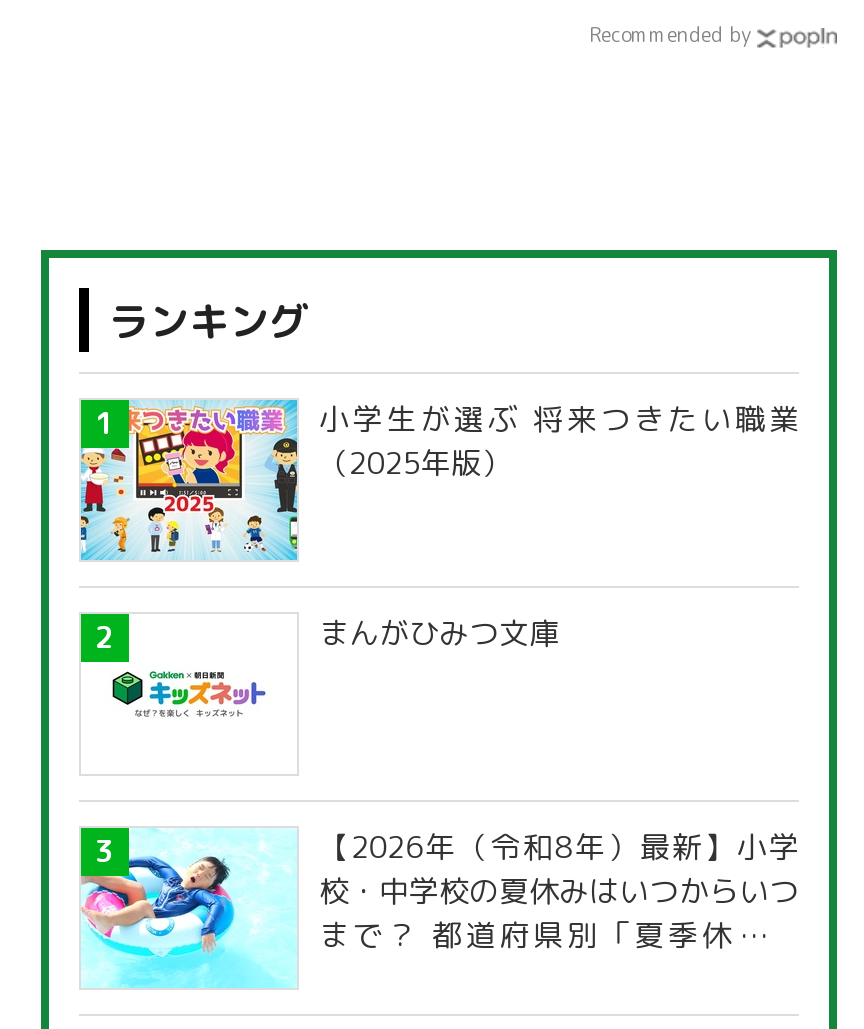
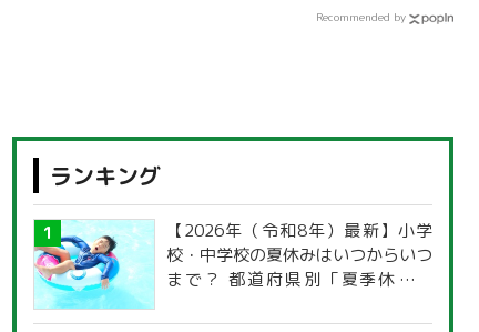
- [image]
- 小学生が選ぶ 将来つきたい職業
- （2025年版）

- [image]
- まんがひみつ文庫
